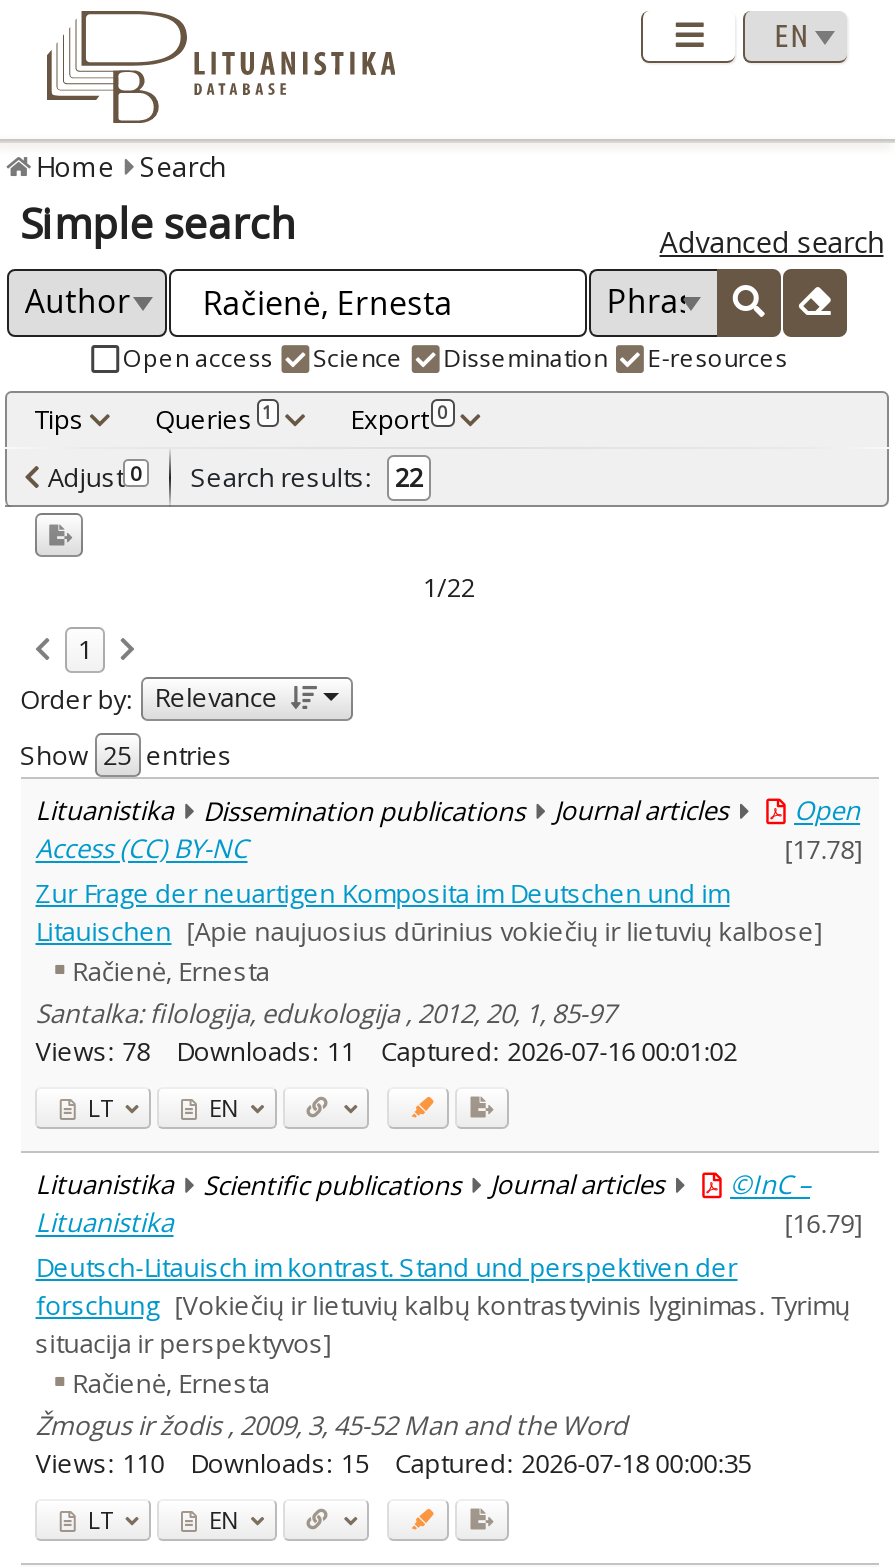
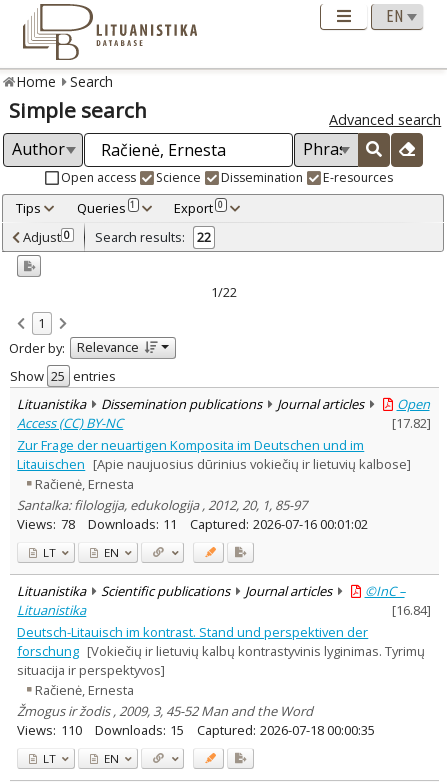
- [17.78]
+ [17.82]

- [16.79]
+ [16.84]
